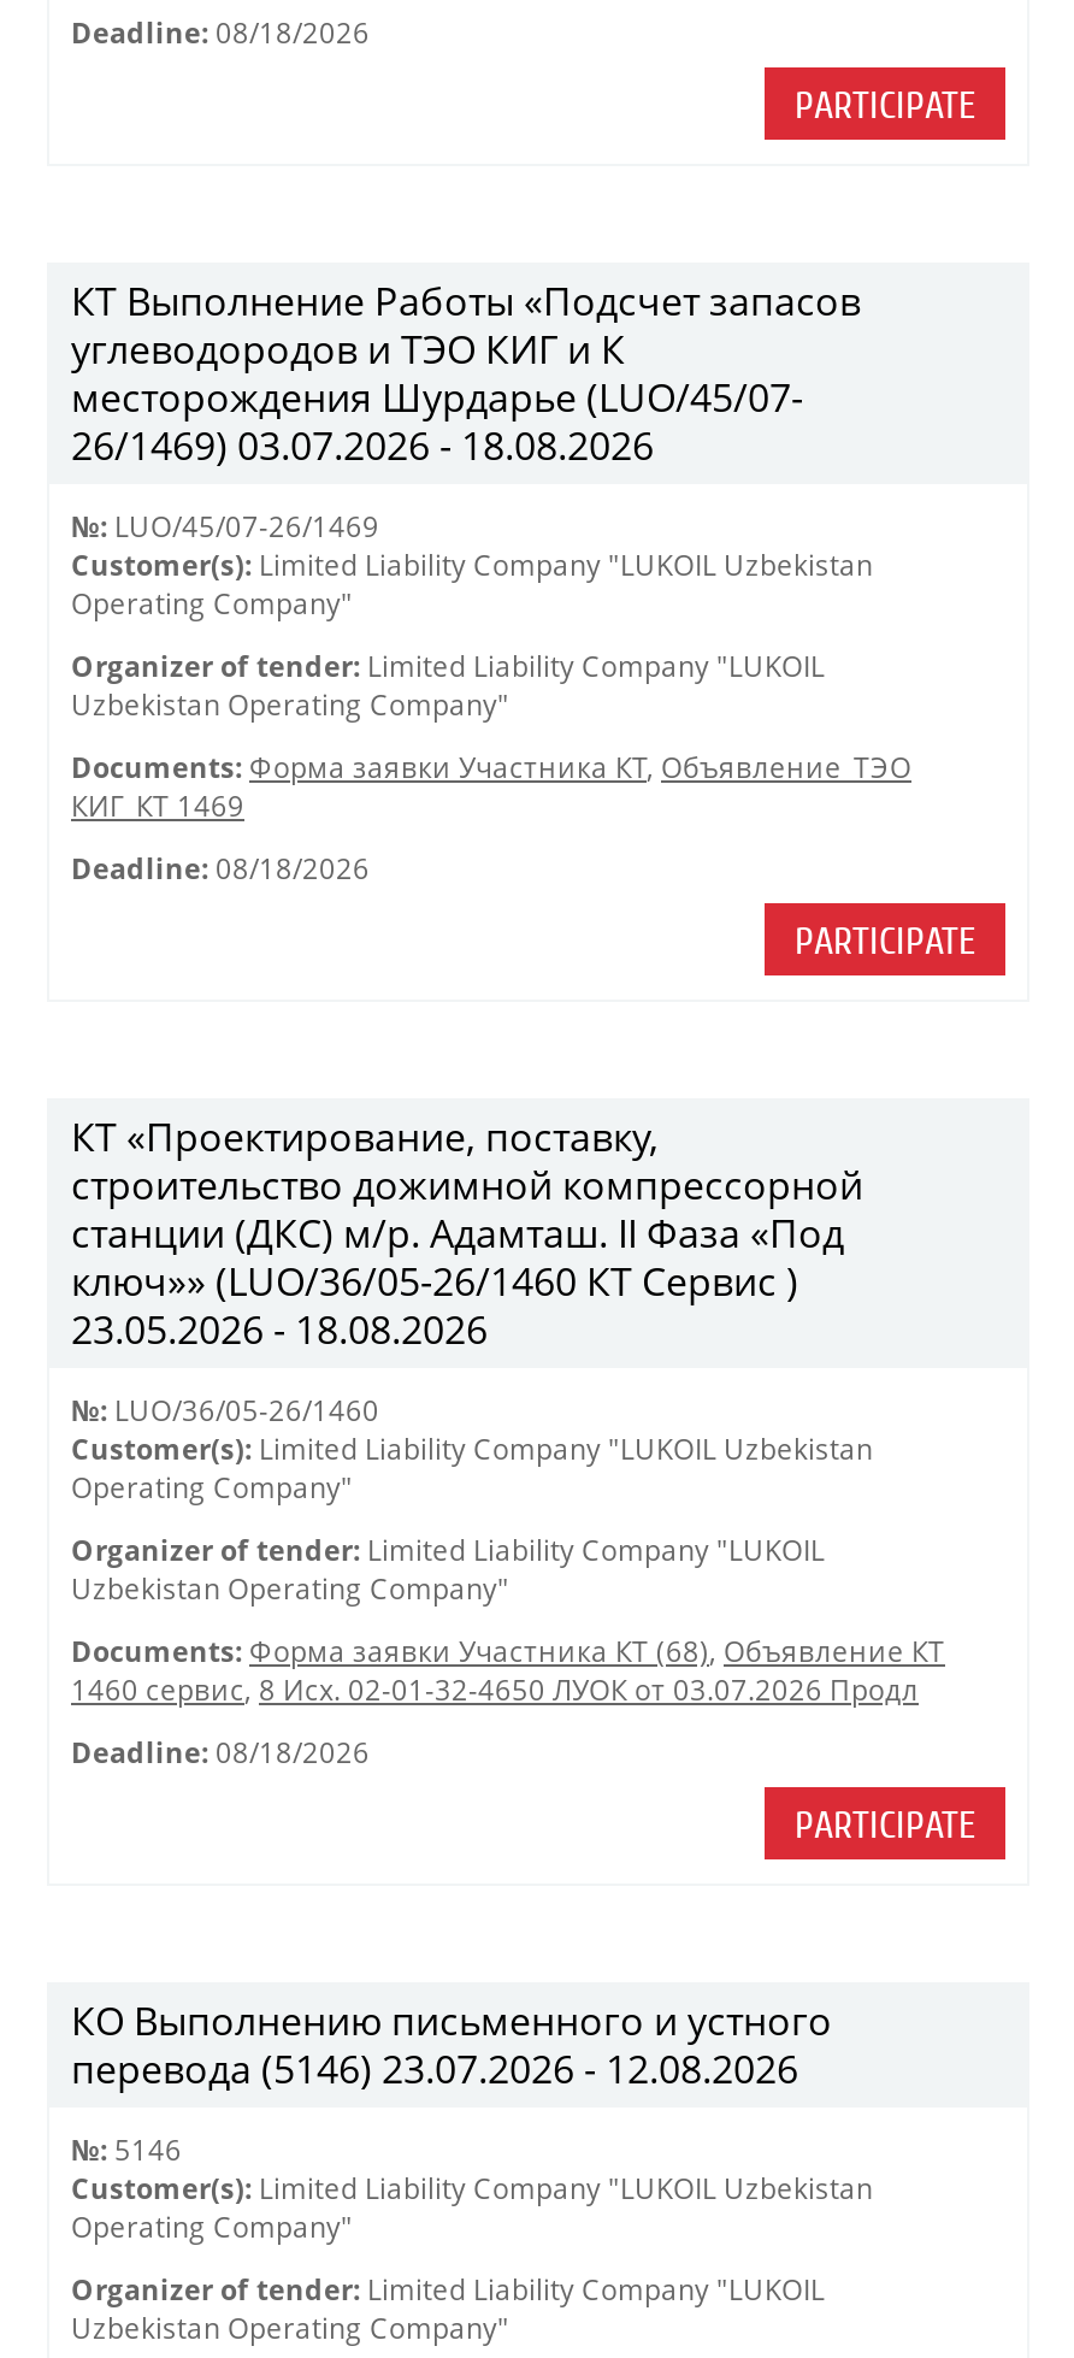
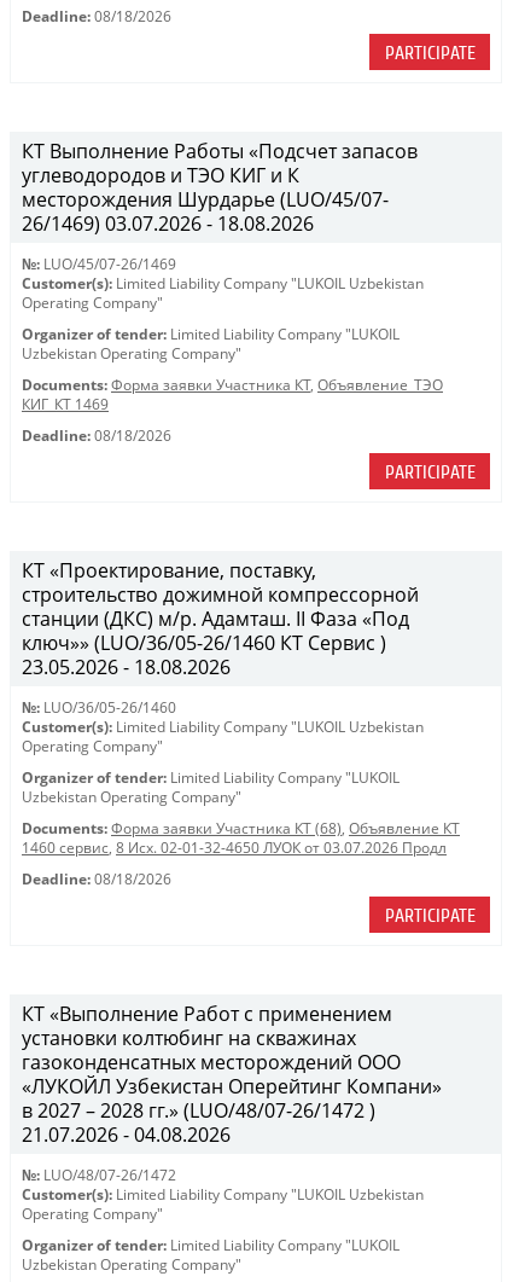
- КО Выполнению письменного и устного
- перевода (5146) 23.07.2026 - 12.08.2026
+ КТ «Выполнение Работ с применением
+ установки колтюбинг на скважинах
+ газоконденсатных месторождений ООО
+ «ЛУКОЙЛ Узбекистан Оперейтинг Компани»
+ в 2027 – 2028 гг.» (LUO/48/07-26/1472 )
+ 21.07.2026 - 04.08.2026

- №: 5146
+ №: LUO/48/07-26/1472
